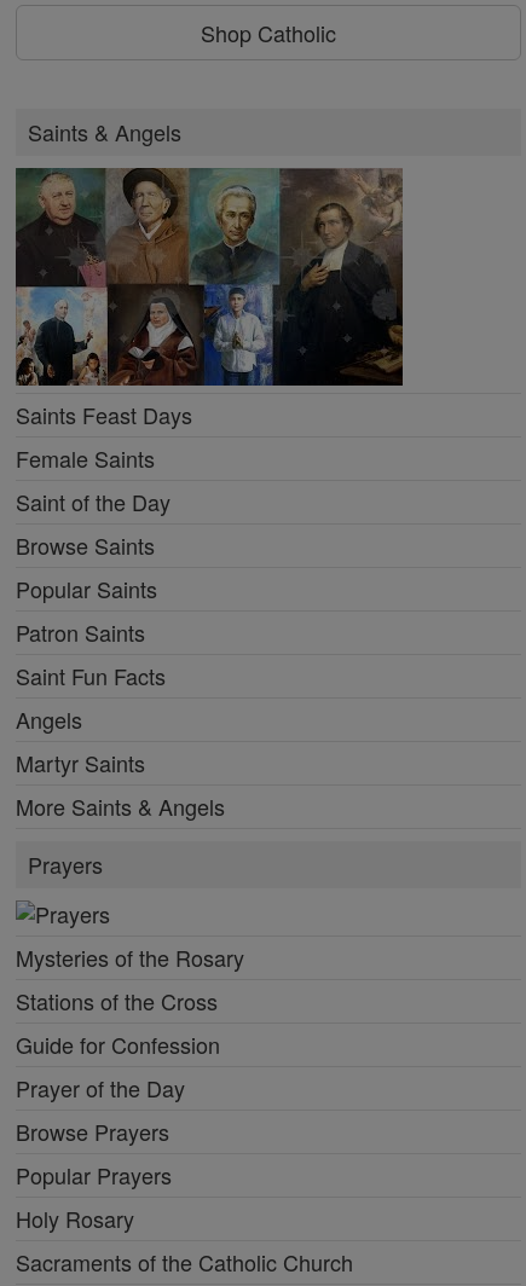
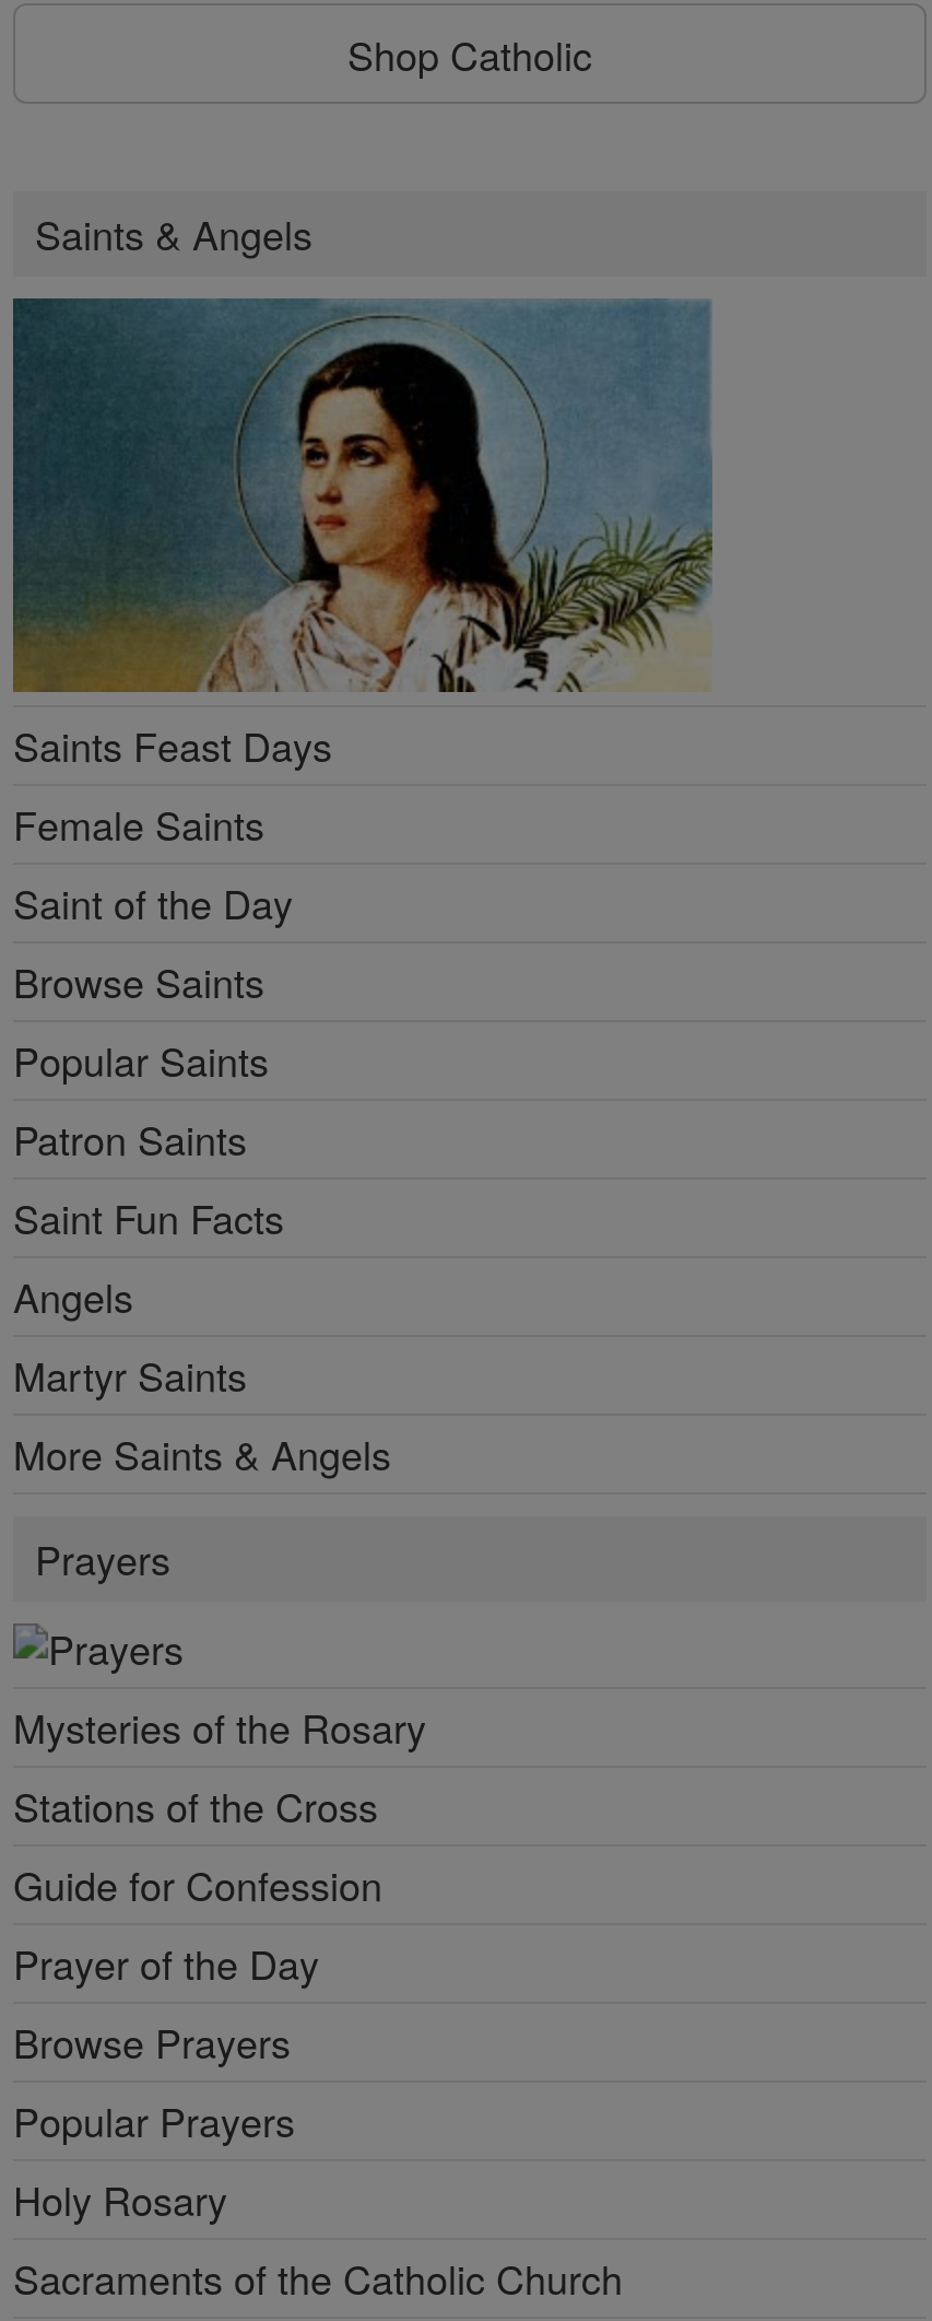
- [image]
+ [image]
